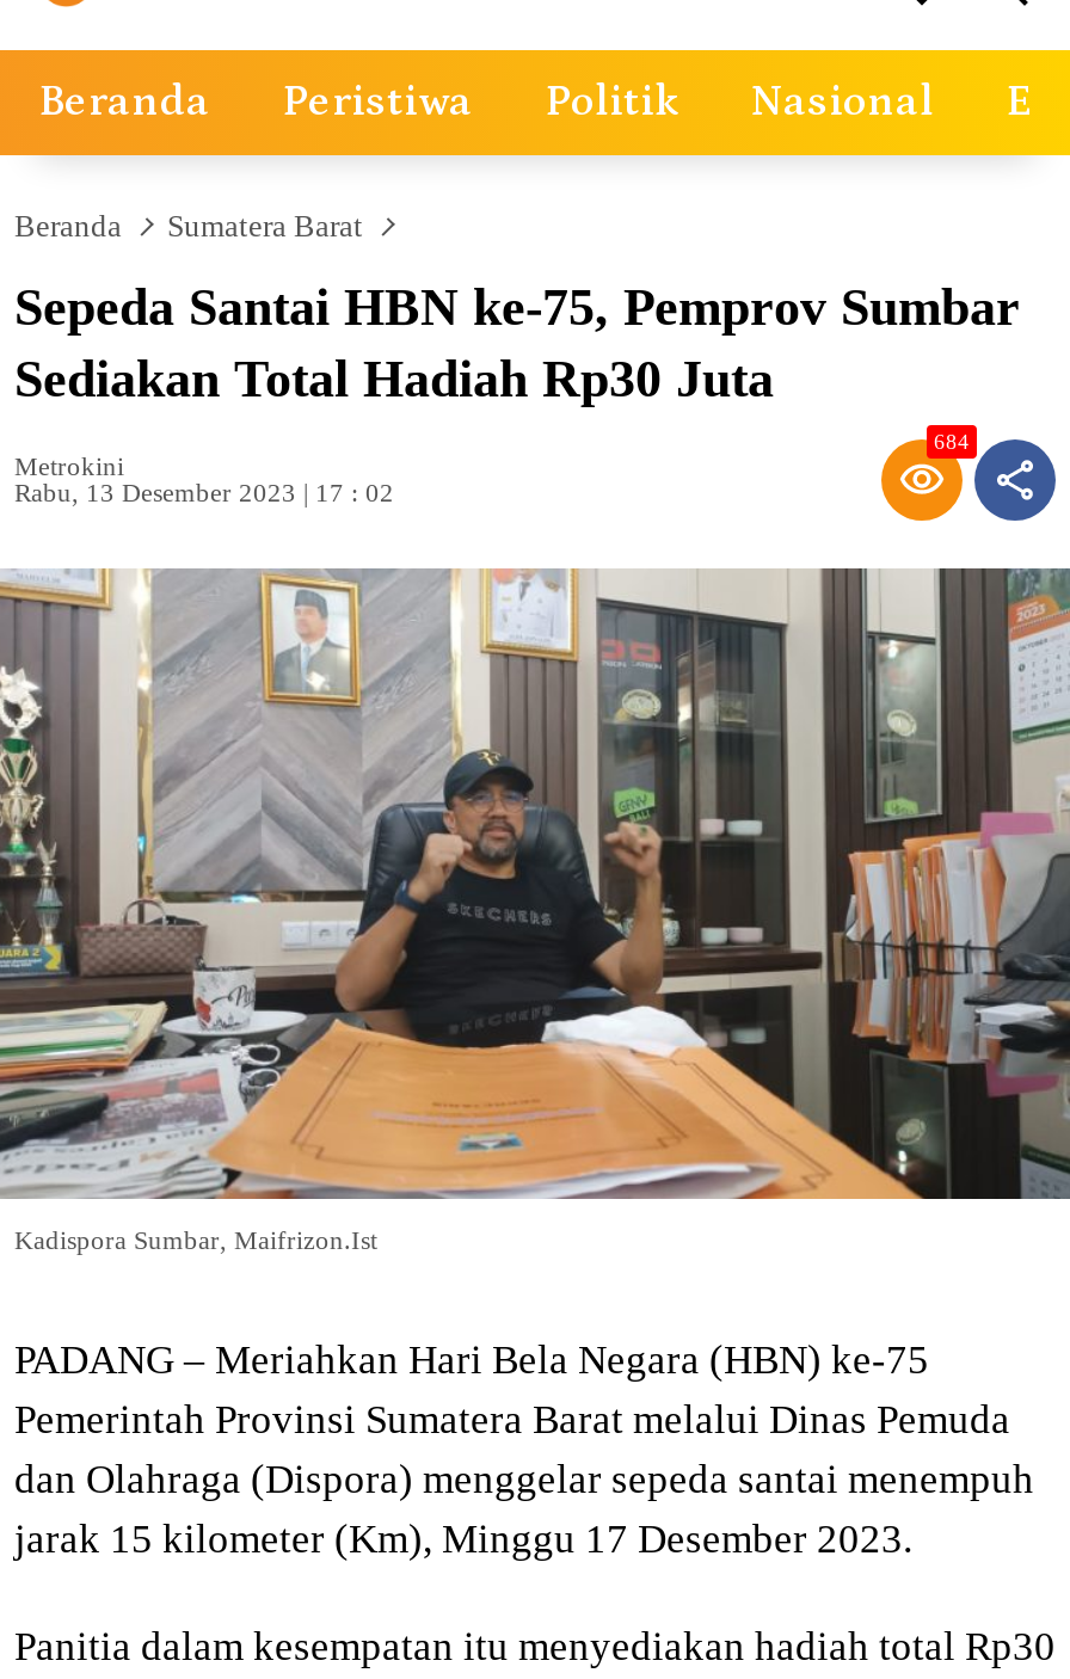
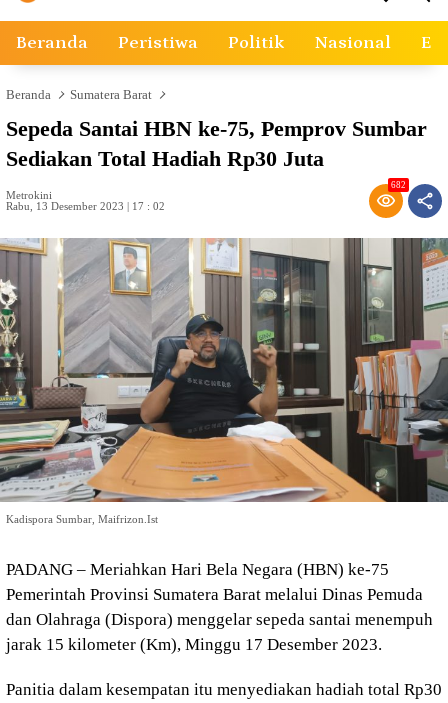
- 684
+ 682
